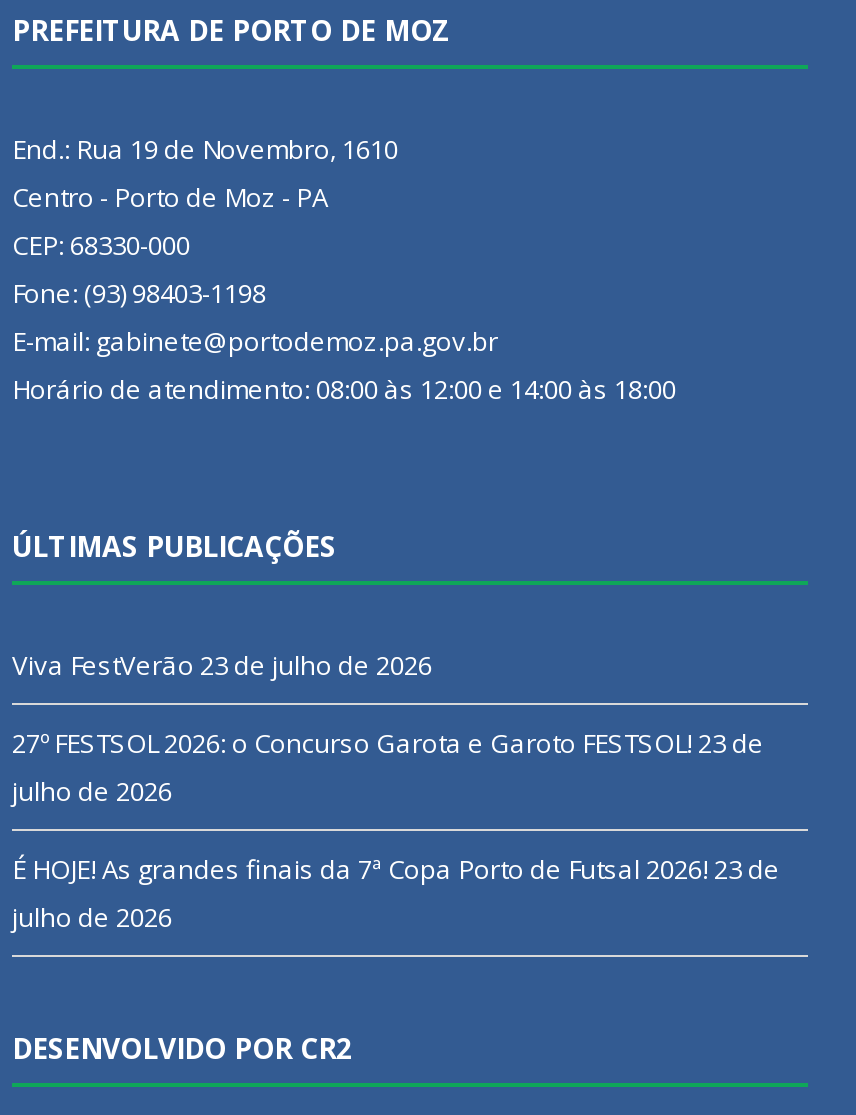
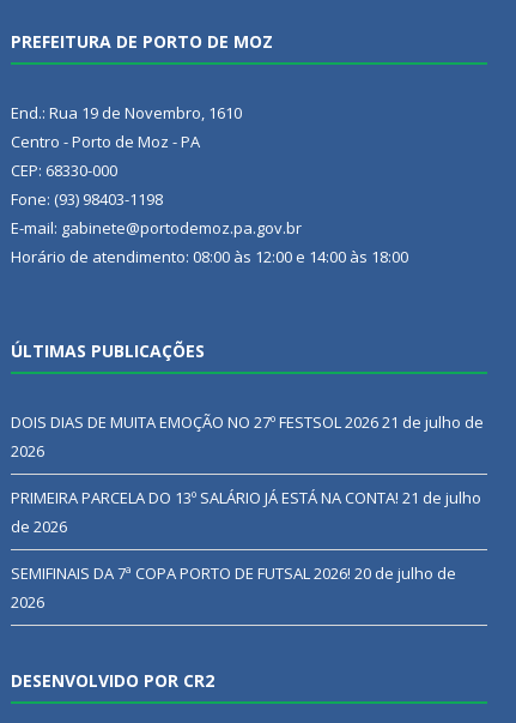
- Viva FestVerão 23 de julho de 2026
+ DOIS DIAS DE MUITA EMOÇÃO NO 27º FESTSOL 2026 21 de julho de
+ 2026

- 27º FESTSOL 2026: o Concurso Garota e Garoto FESTSOL! 23 de
- julho de 2026
+ PRIMEIRA PARCELA DO 13º SALÁRIO JÁ ESTÁ NA CONTA! 21 de julho
+ de 2026

- É HOJE! As grandes finais da 7ª Copa Porto de Futsal 2026! 23 de
- julho de 2026
+ SEMIFINAIS DA 7ª COPA PORTO DE FUTSAL 2026! 20 de julho de
+ 2026
